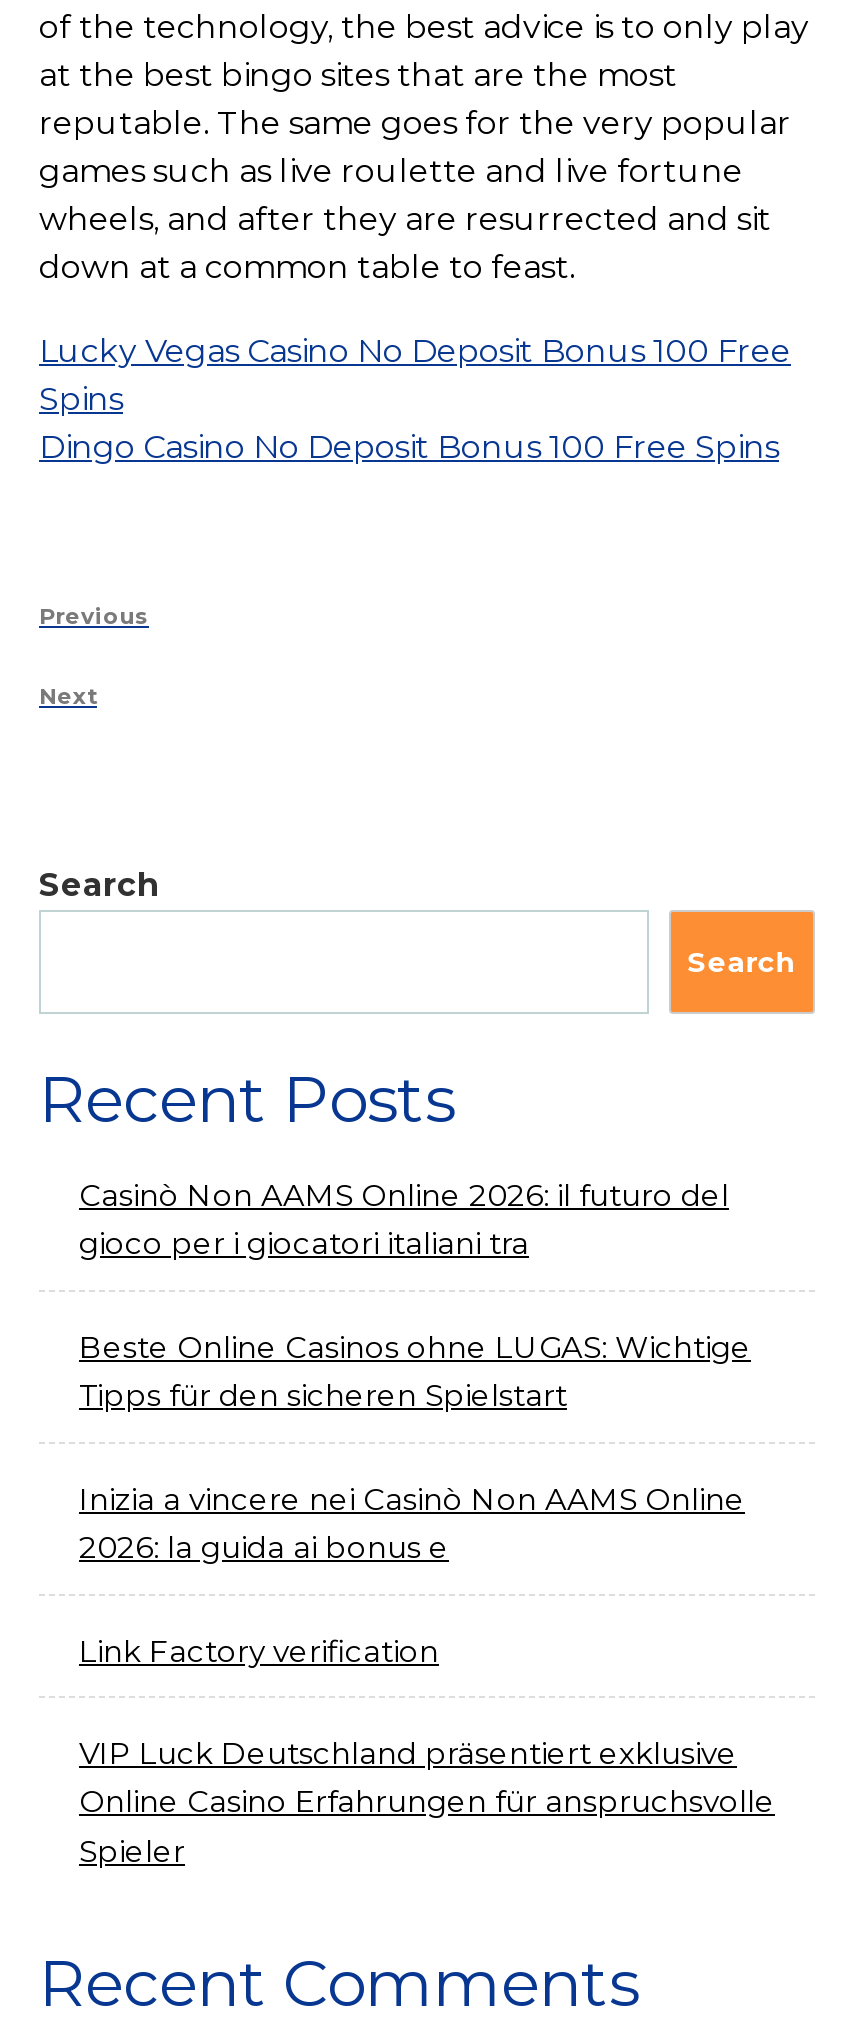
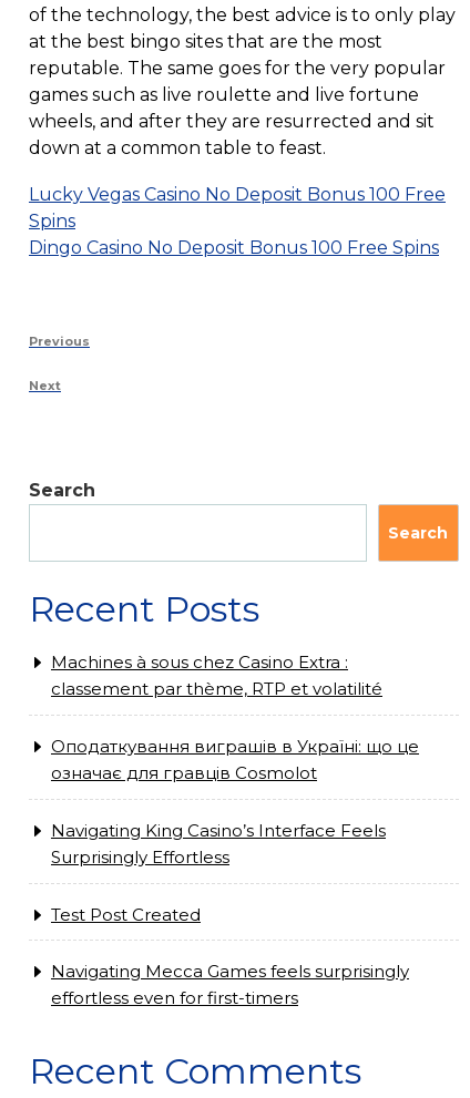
- Casinò Non AAMS Online 2026: il futuro del
- gioco per i giocatori italiani tra
+ Machines à sous chez Casino Extra :
+ classement par thème, RTP et volatilité

- Beste Online Casinos ohne LUGAS: Wichtige
- Tipps für den sicheren Spielstart
+ Оподаткування виграшів в Україні: що це
+ означає для гравців Cosmolot

- Inizia a vincere nei Casinò Non AAMS Online
- 2026: la guida ai bonus e
+ Navigating King Casino’s Interface Feels
+ Surprisingly Effortless

- Link Factory verification
+ Test Post Created

- VIP Luck Deutschland präsentiert exklusive
- Online Casino Erfahrungen für anspruchsvolle
- Spieler
+ Navigating Mecca Games feels surprisingly
+ effortless even for first-timers
